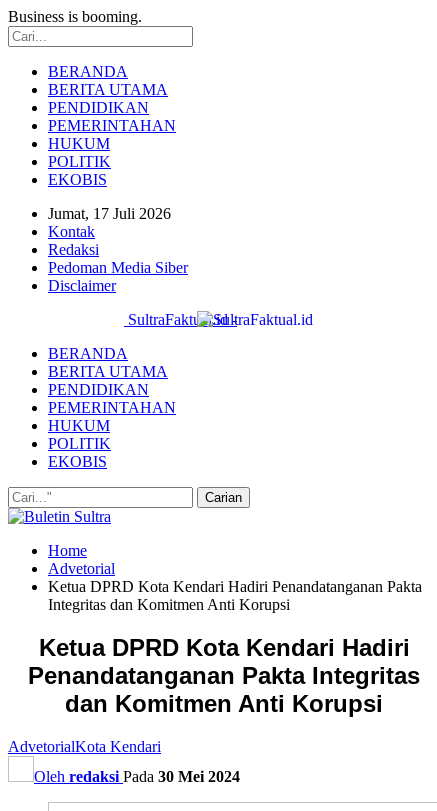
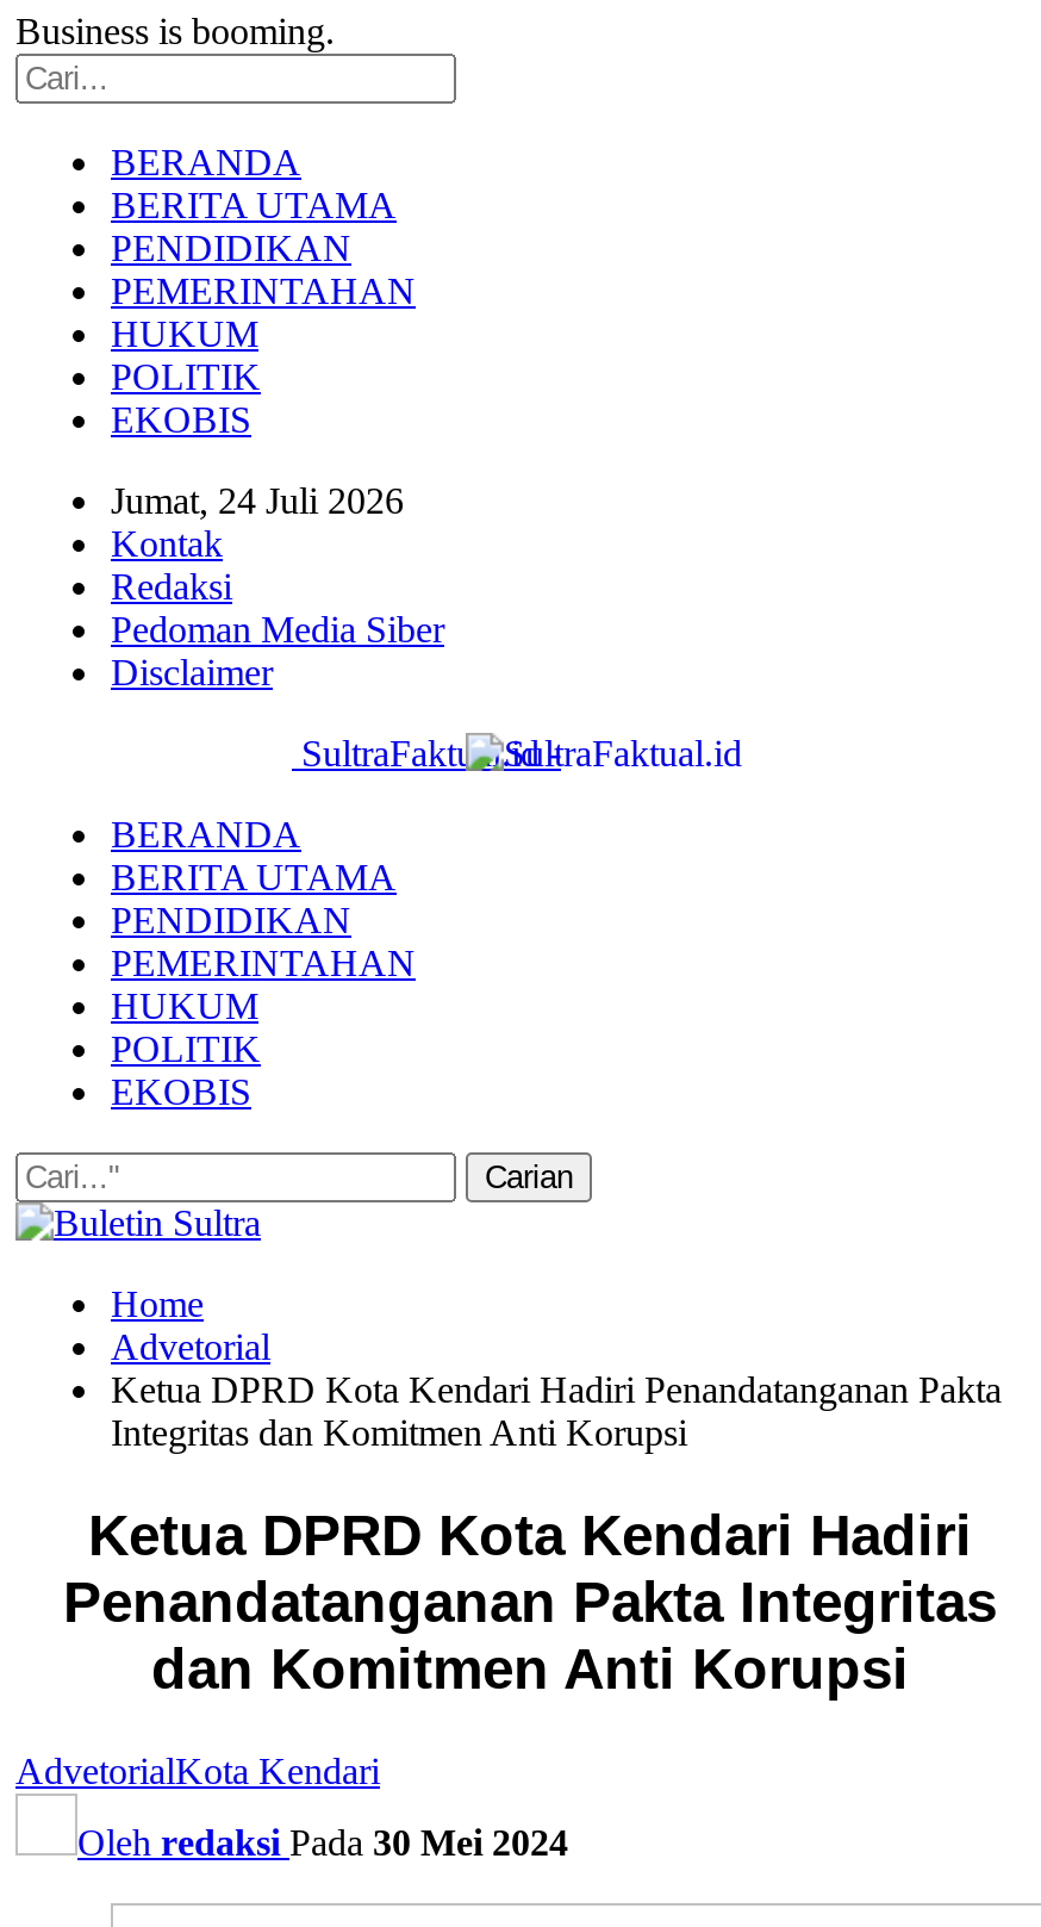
- Jumat, 17 Juli 2026
+ Jumat, 24 Juli 2026
